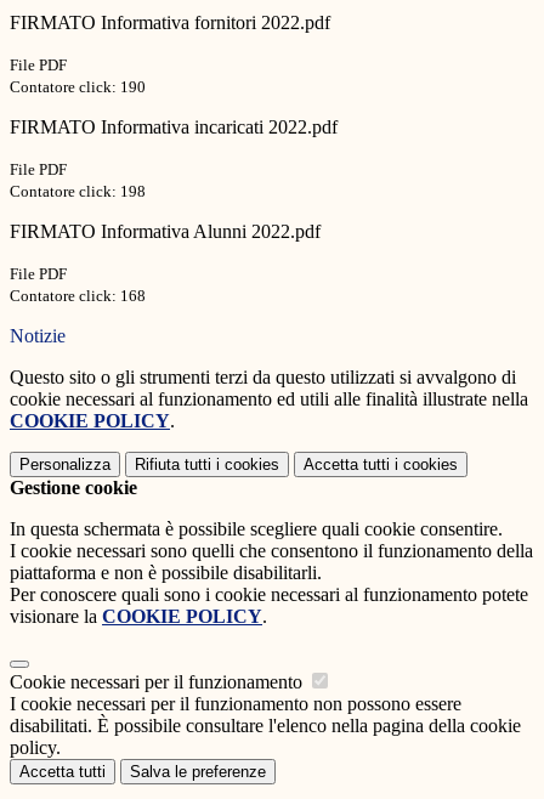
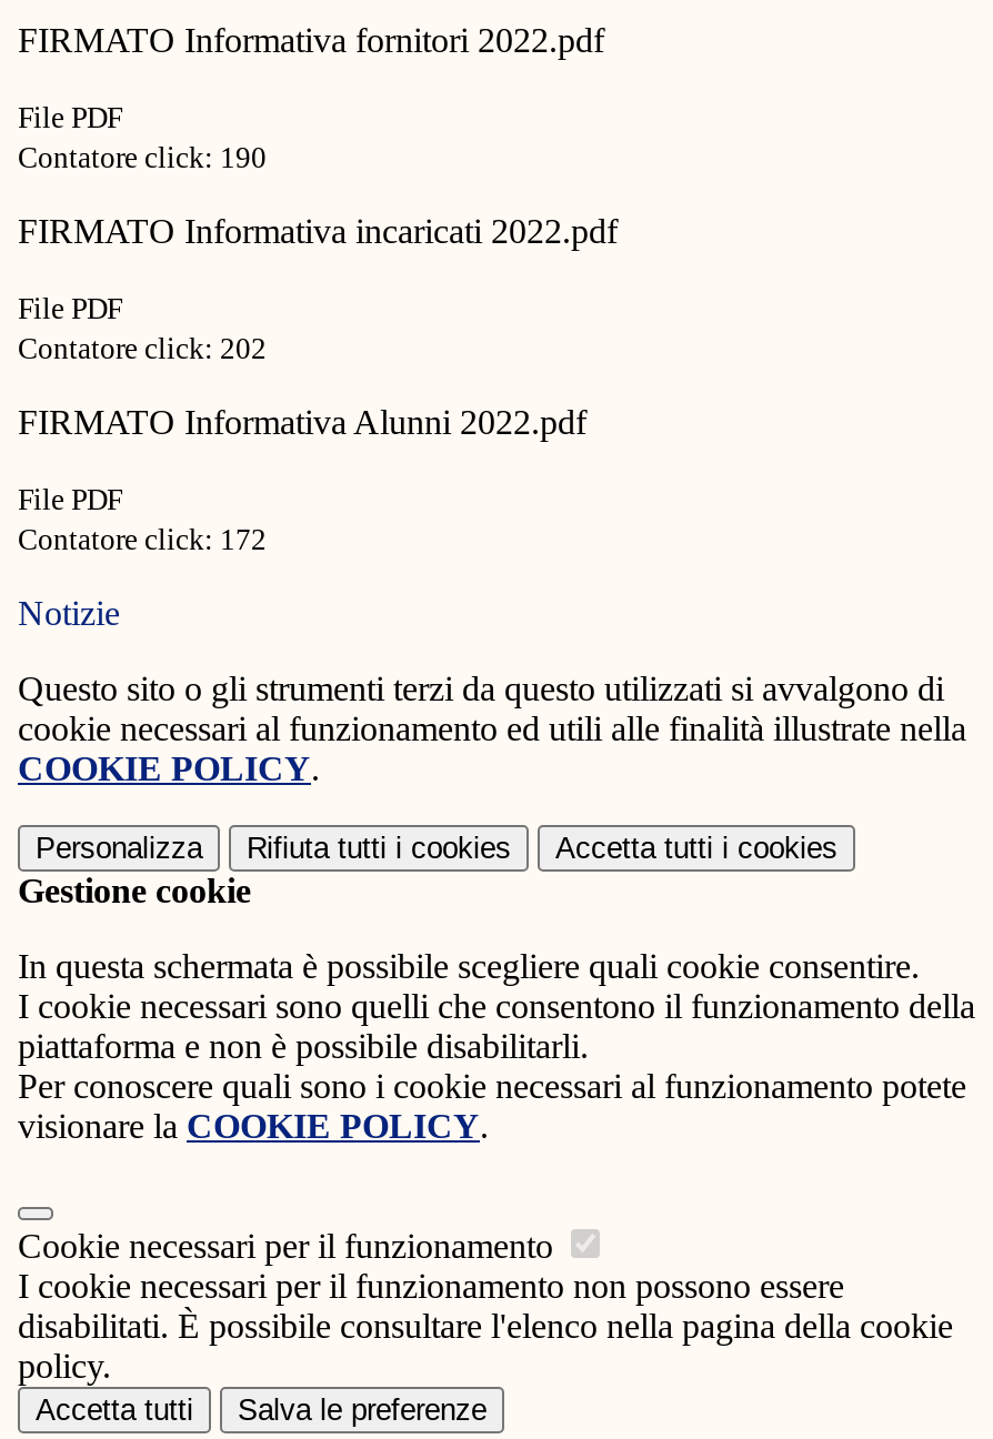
- Contatore click: 198
+ Contatore click: 202

- Contatore click: 168
+ Contatore click: 172
